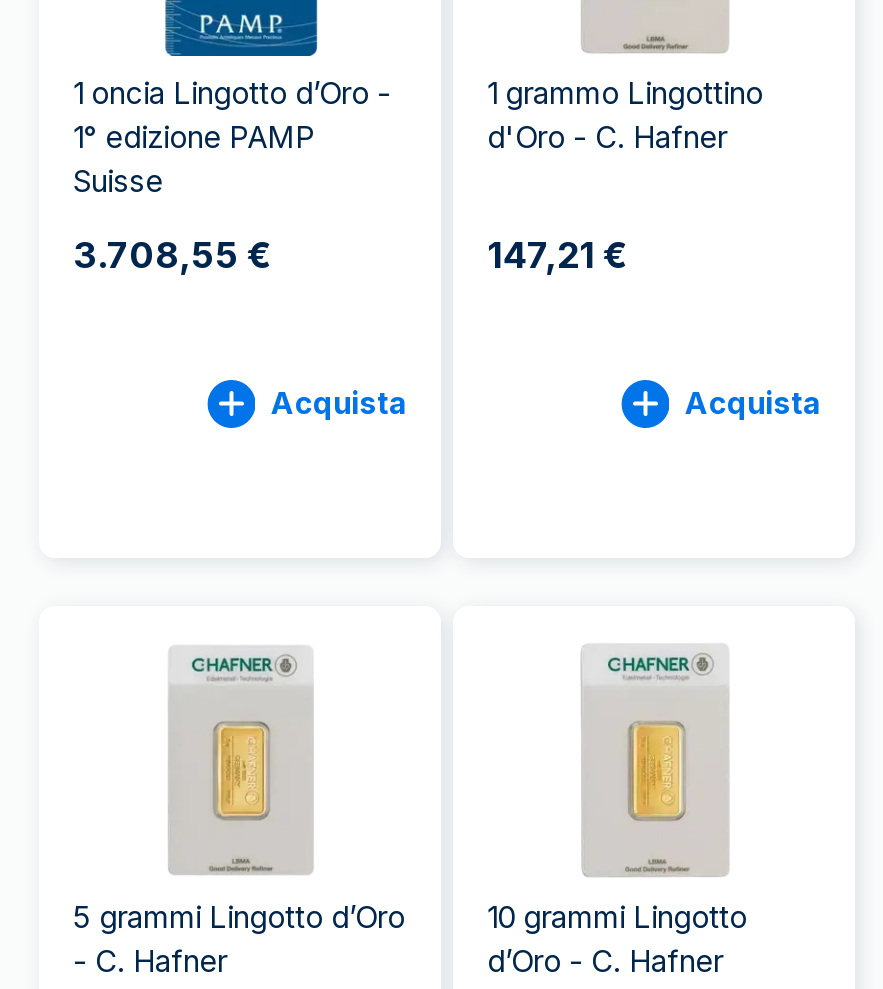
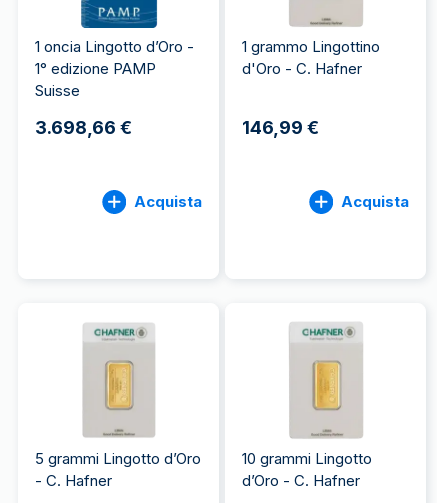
- 3.708,55 €
+ 3.698,66 €

- 147,21 €
+ 146,99 €
